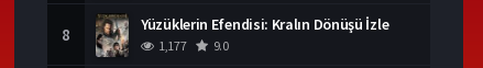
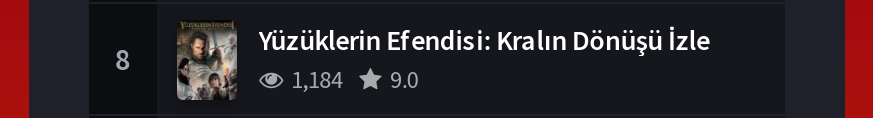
- 1,177 9.0
+ 1,184 9.0
